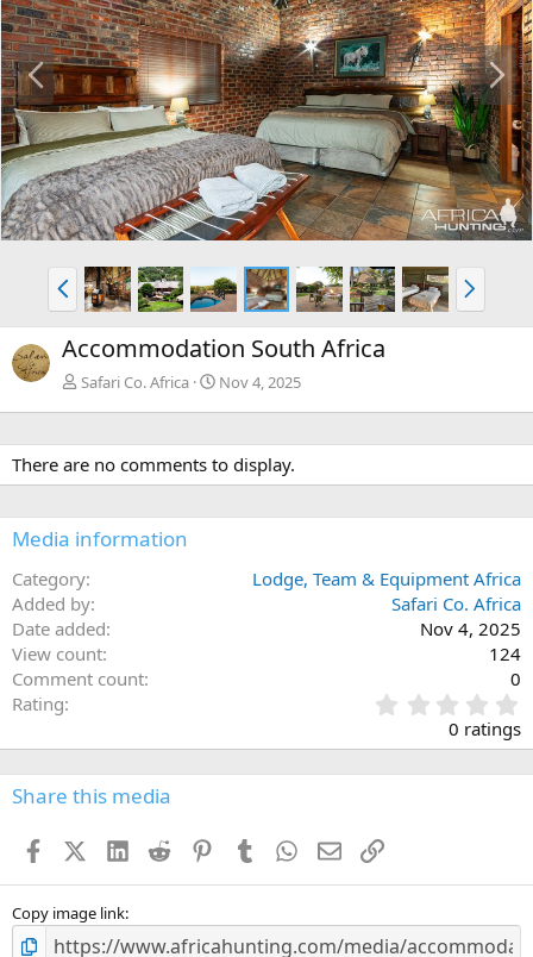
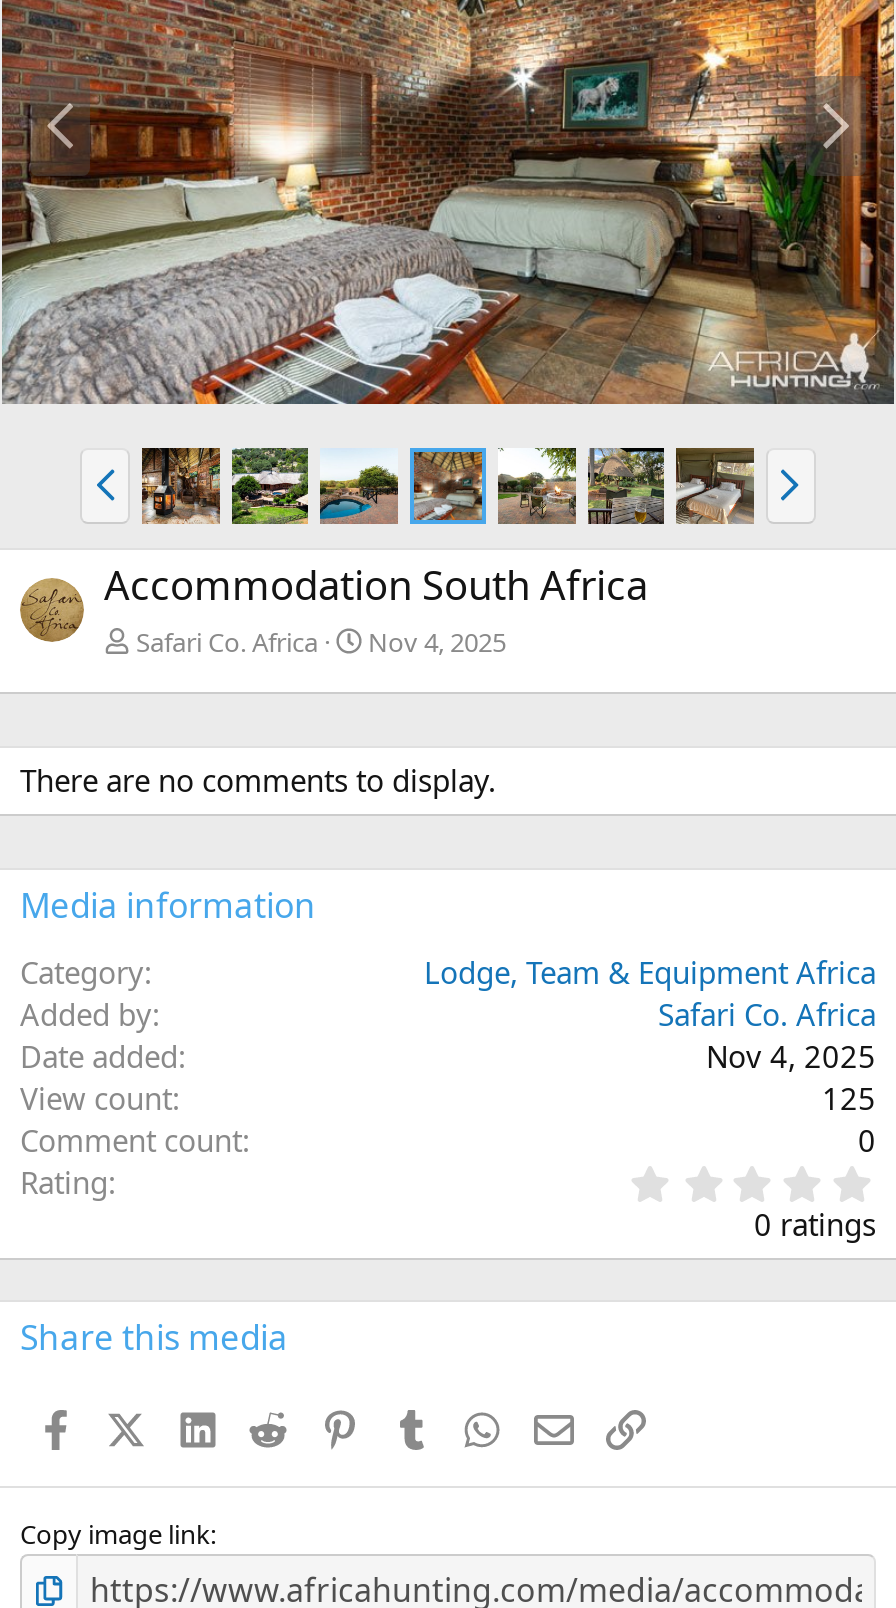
- 124
+ 125
